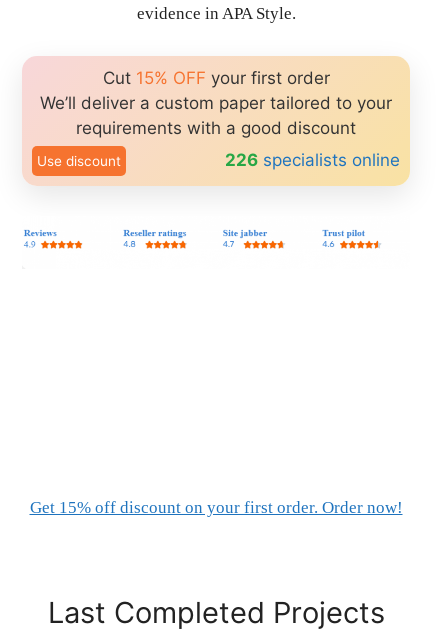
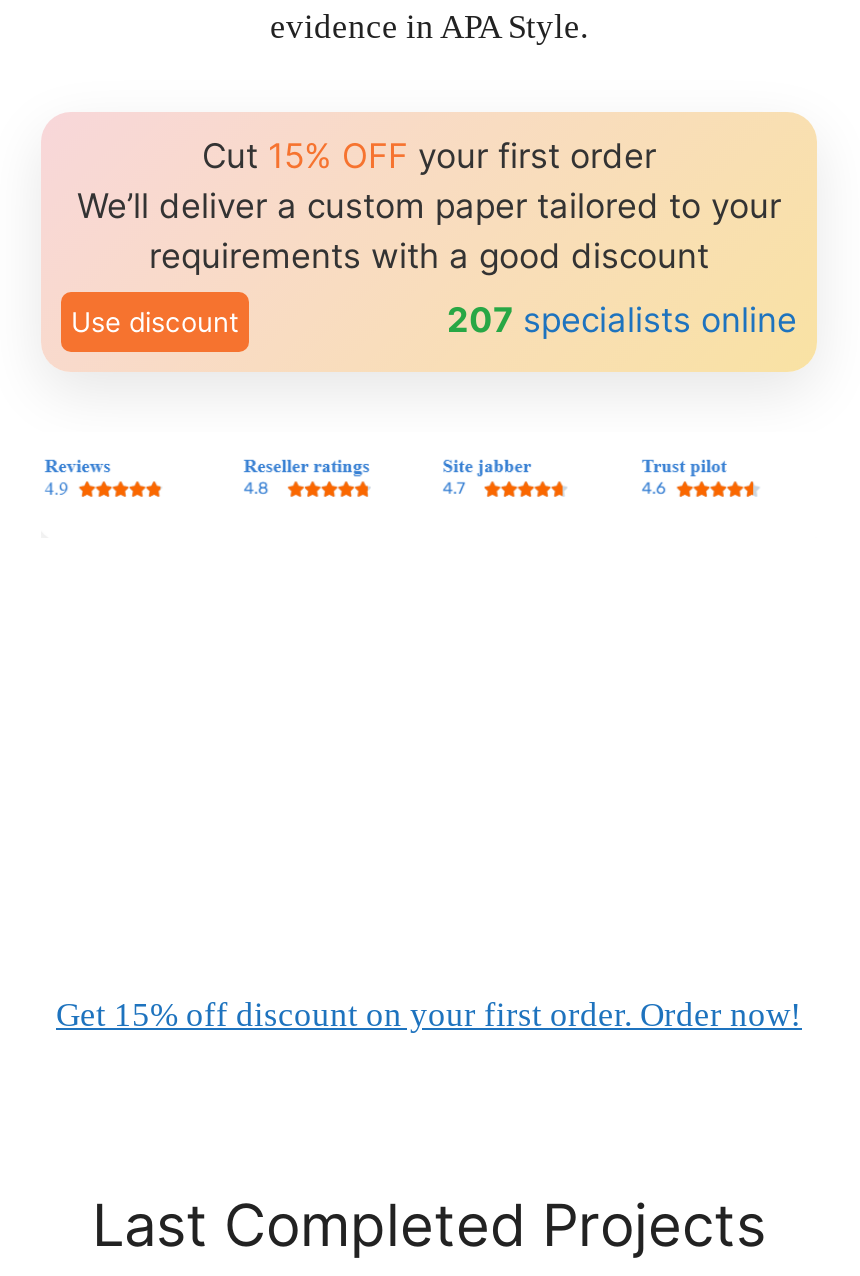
- 226 specialists online
+ 207 specialists online
